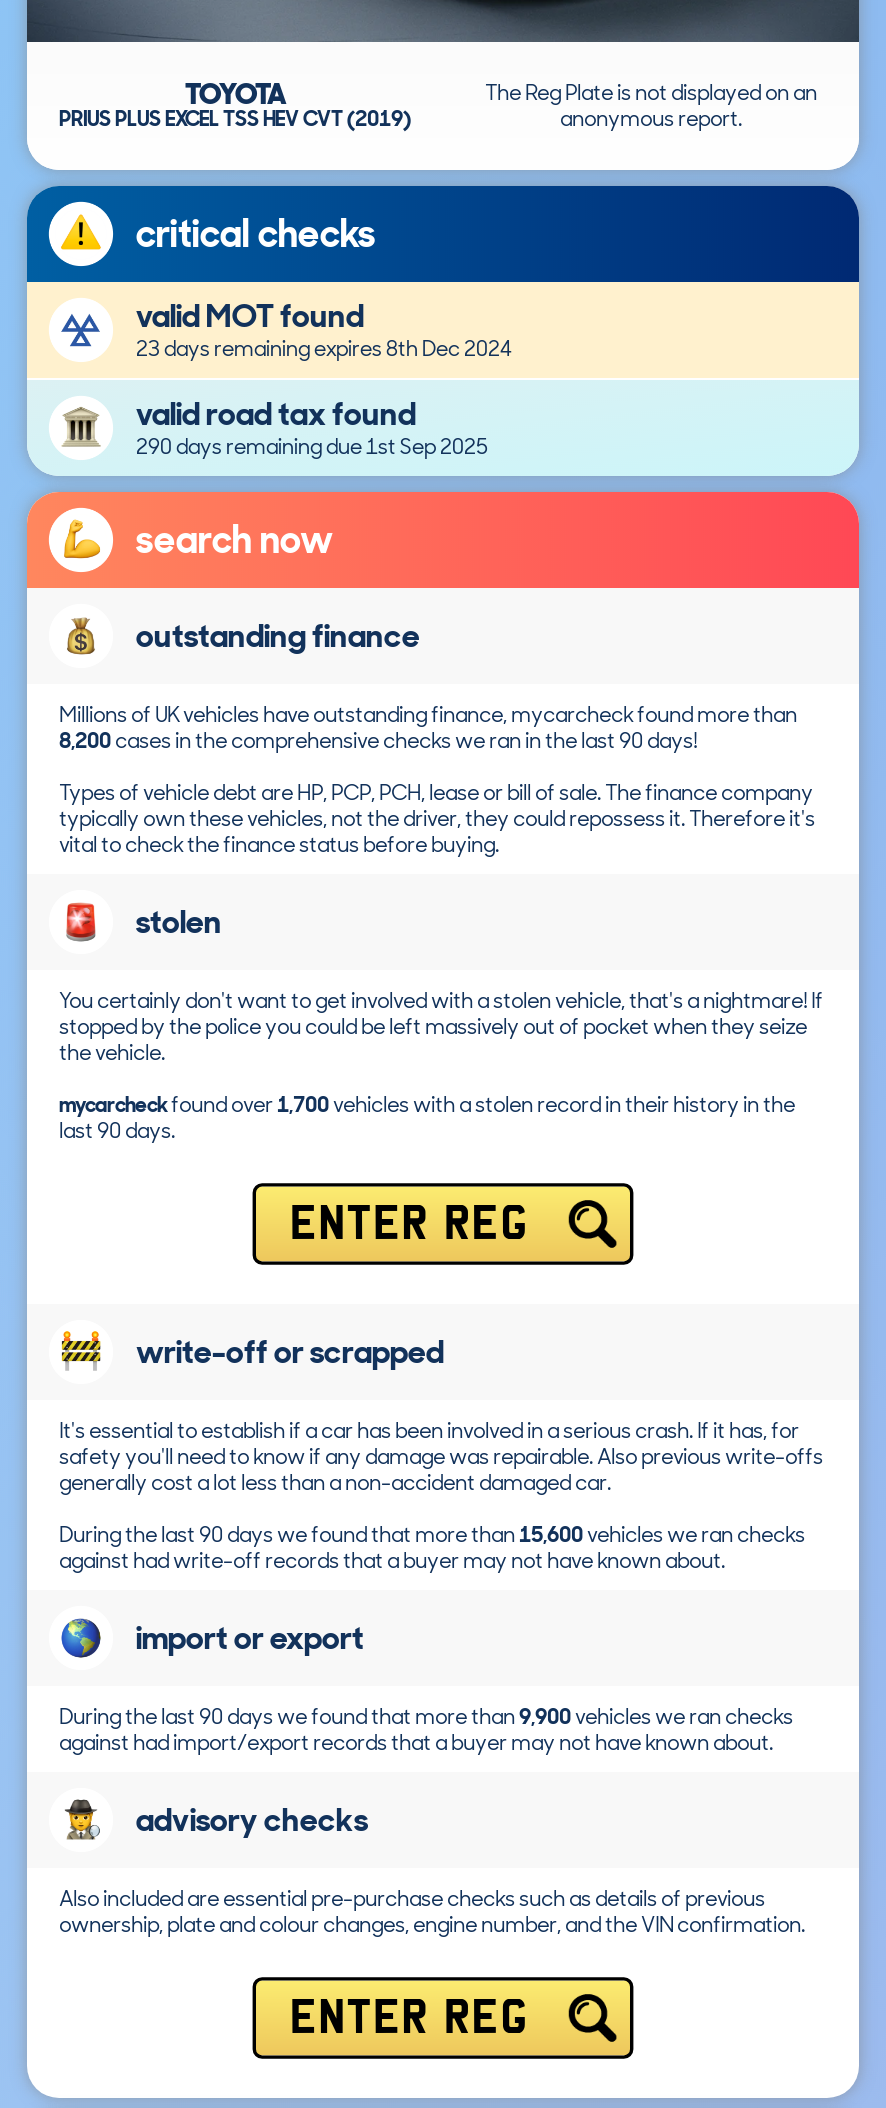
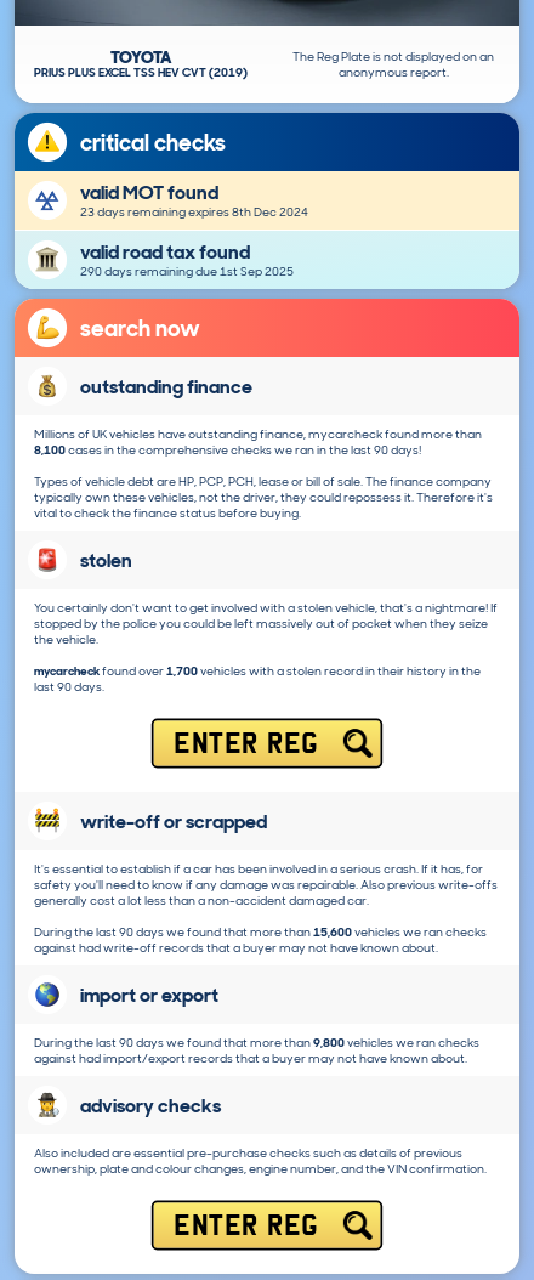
- 8,200 cases in the comprehensive checks we ran in the last 90 days!
+ 8,100 cases in the comprehensive checks we ran in the last 90 days!

- During the last 90 days we found that more than 9,900 vehicles we ran checks
+ During the last 90 days we found that more than 9,800 vehicles we ran checks
